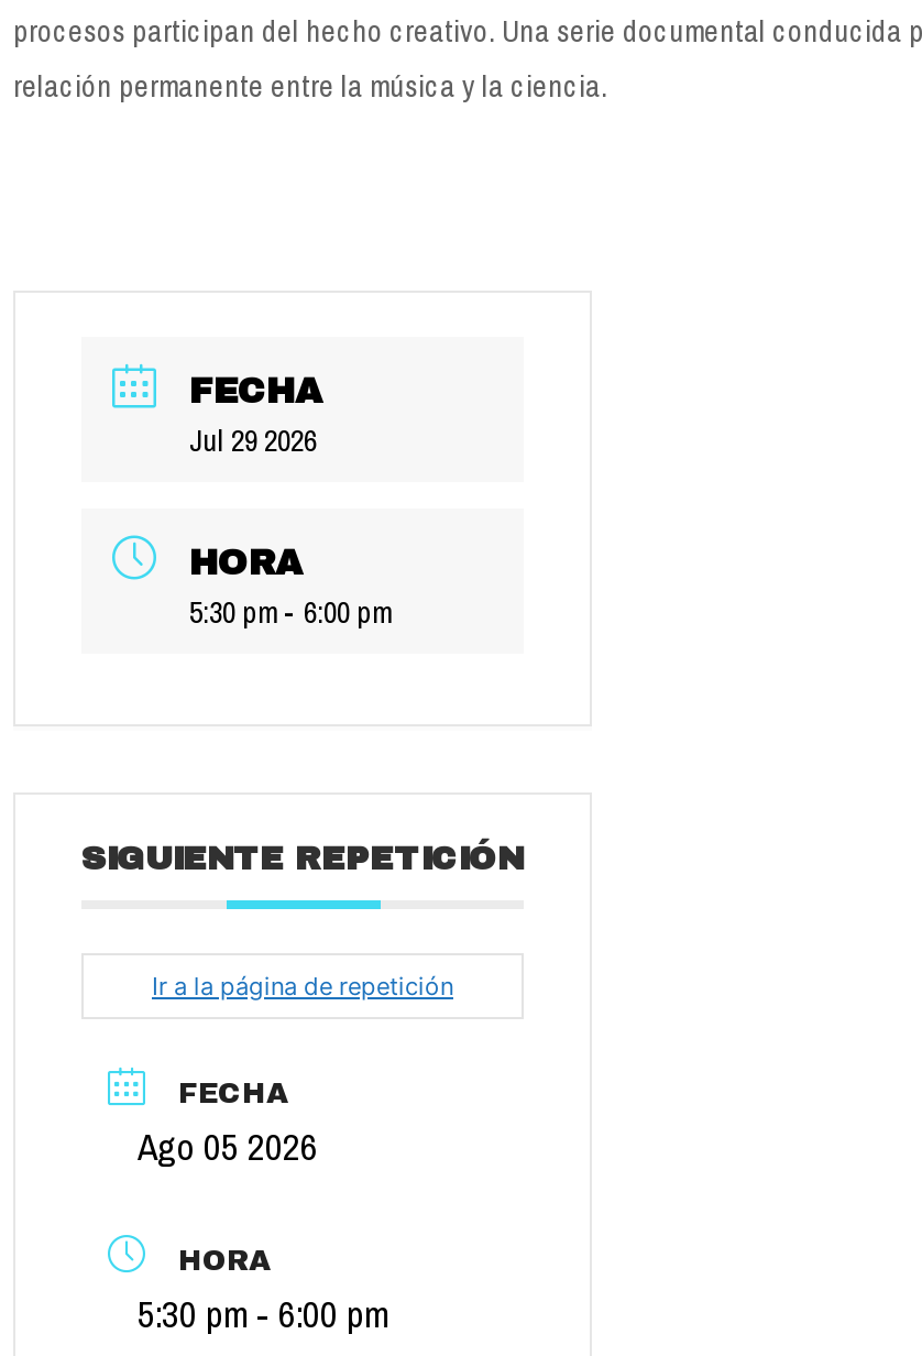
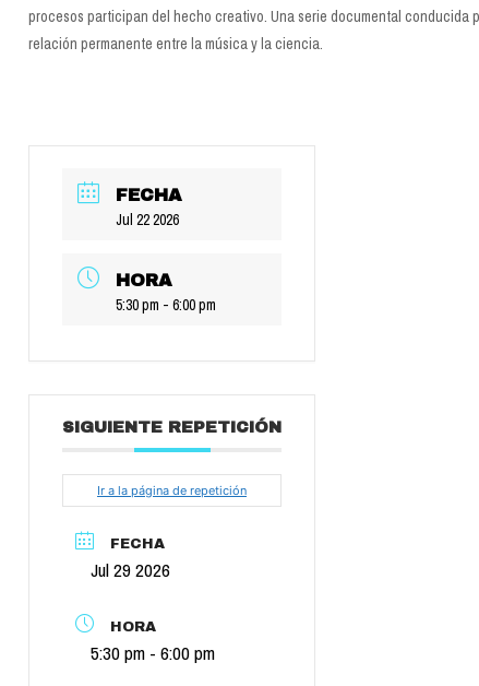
- Jul 29 2026
+ Jul 22 2026

- Ago 05 2026
+ Jul 29 2026
